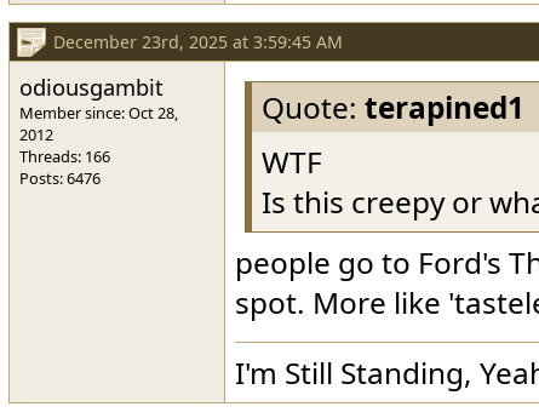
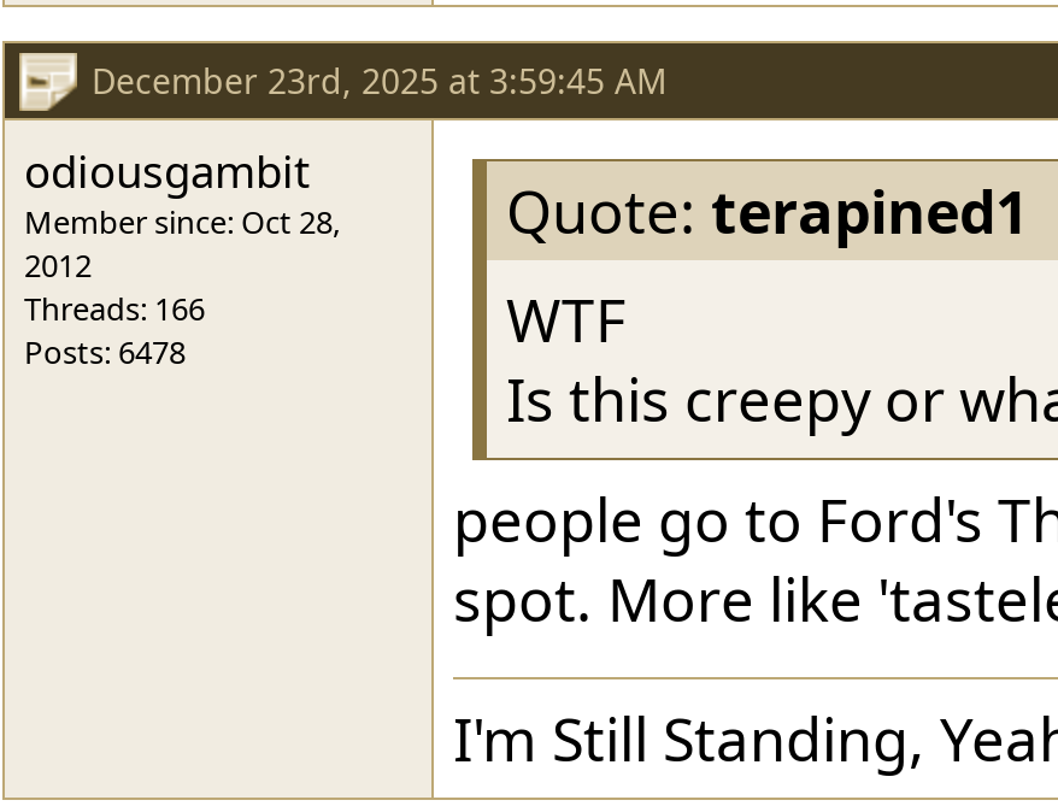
- Posts: 6476
+ Posts: 6478
